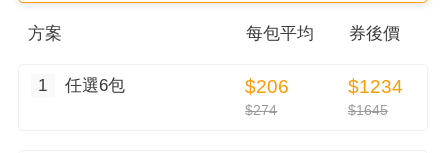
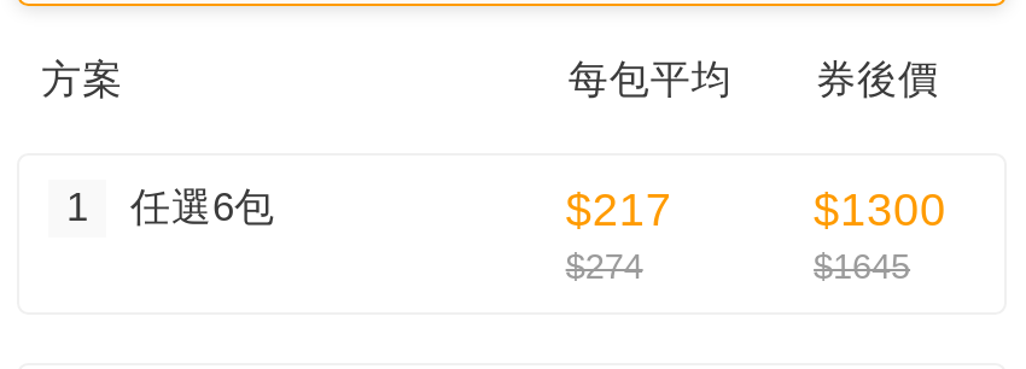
- $206
+ $217

- $1234
+ $1300
